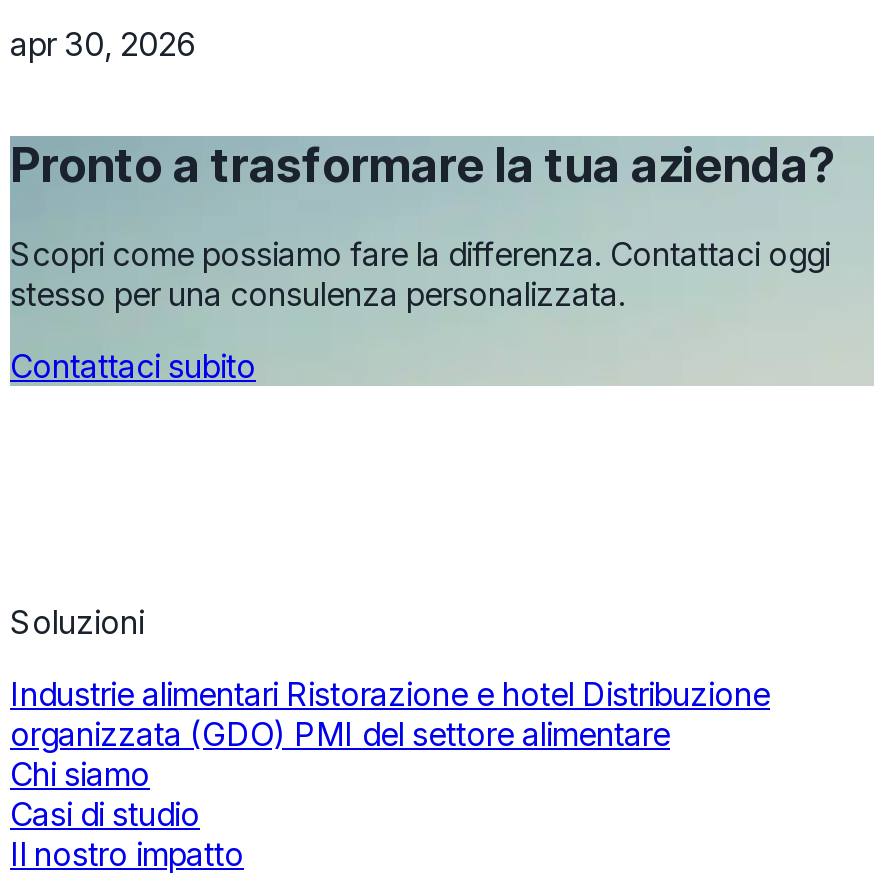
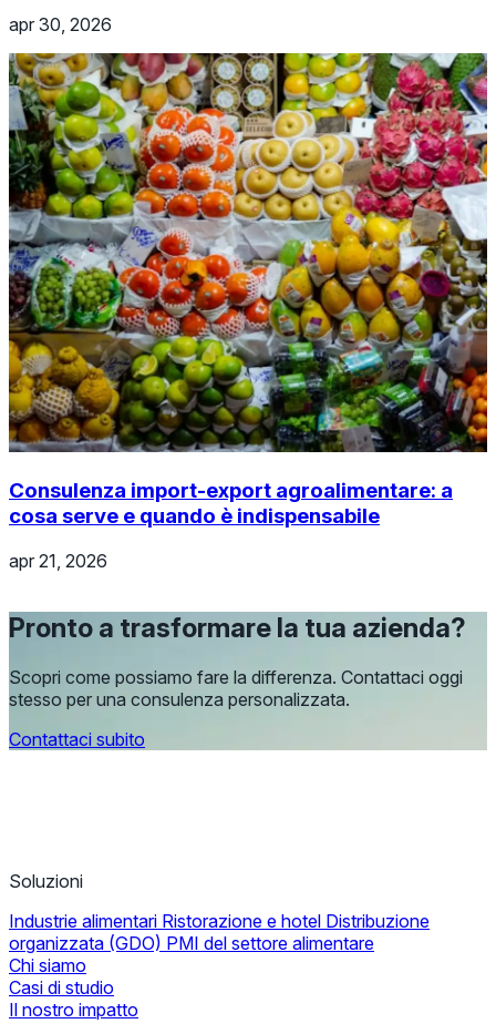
+ [image]
+ Consulenza import-export agroalimentare: a
+ cosa serve e quando è indispensabile
+ apr 21, 2026
